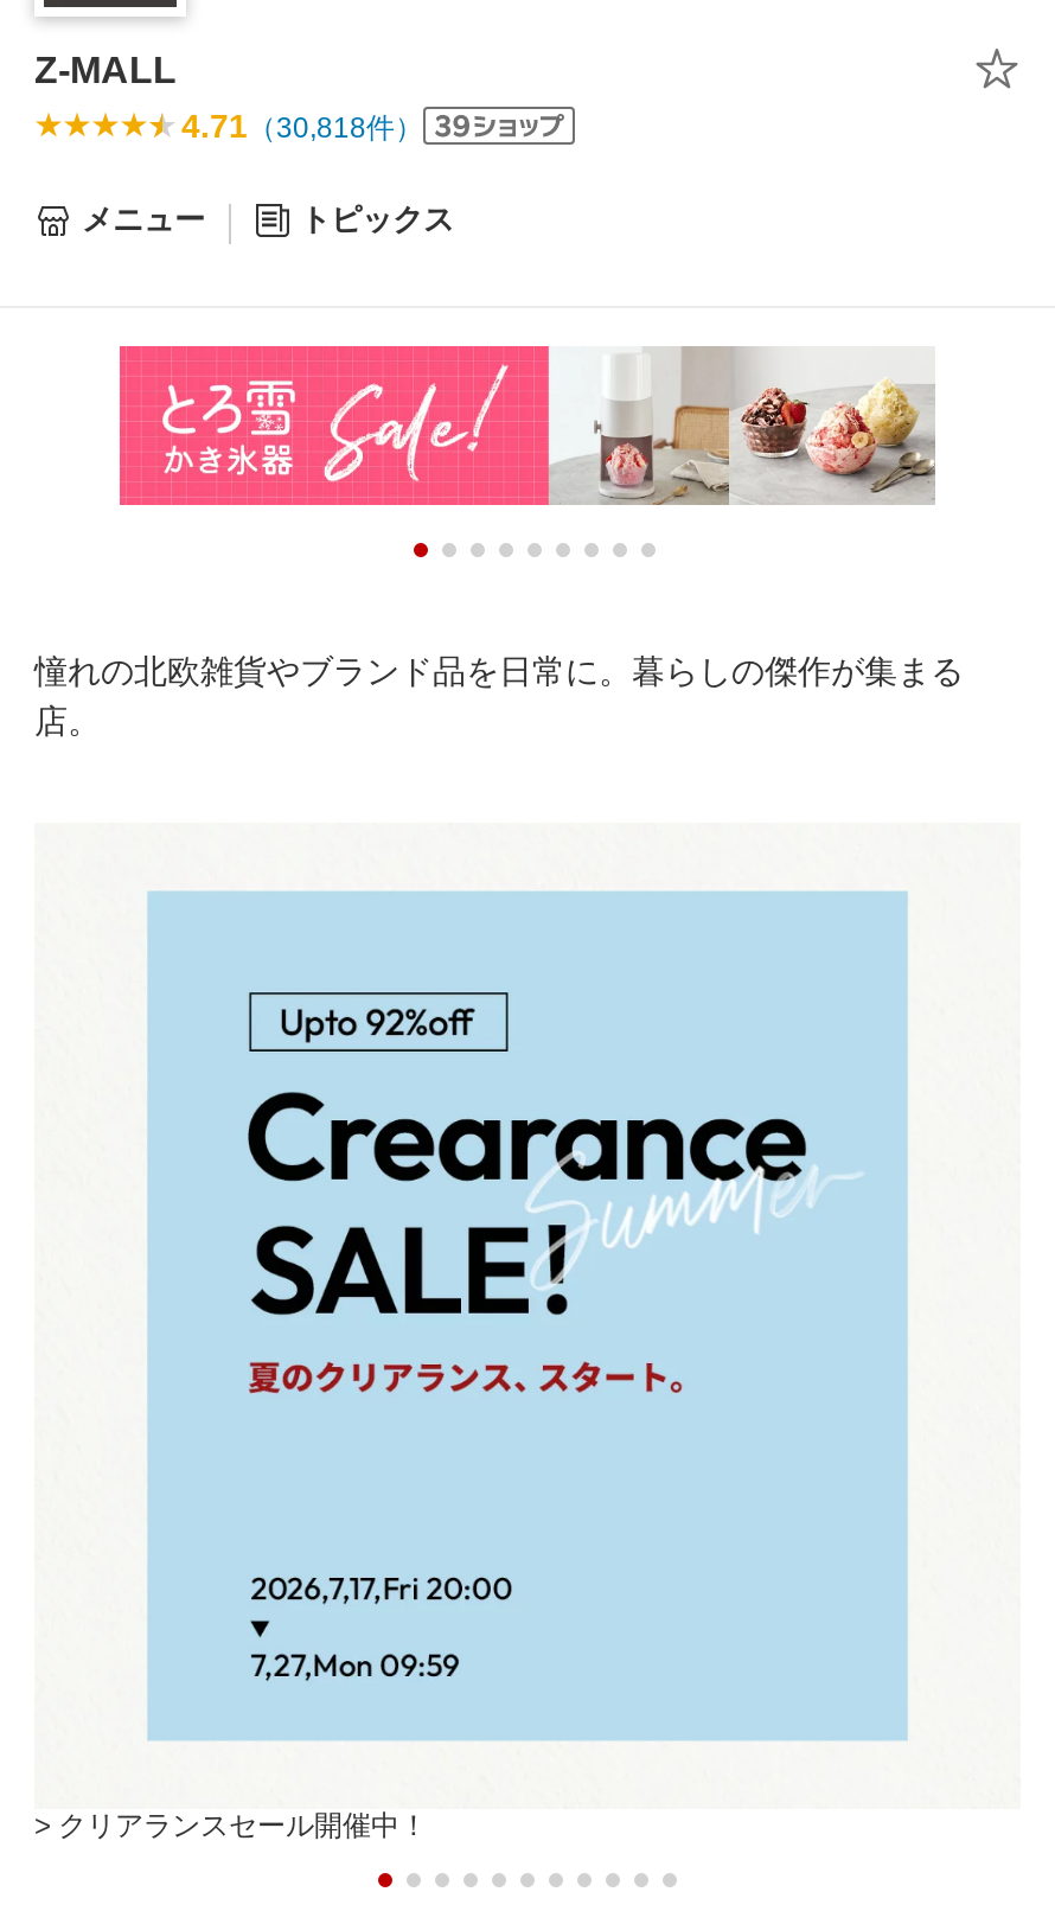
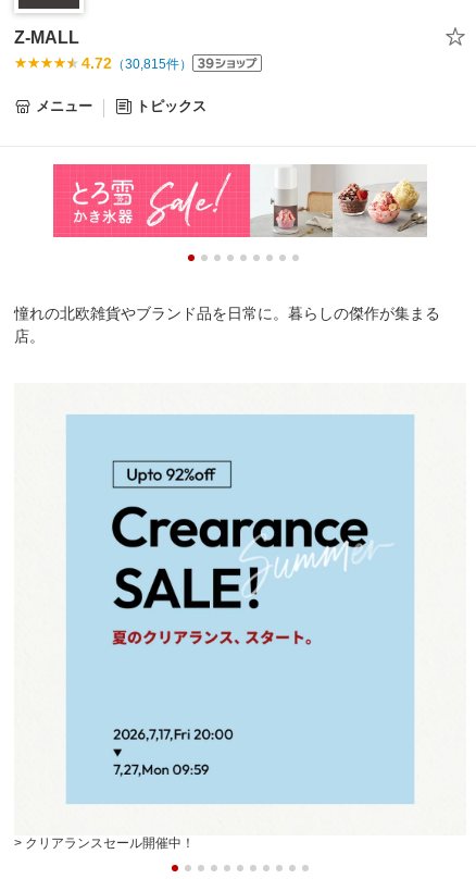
- 4.71（30,818件）
+ 4.72（30,815件）
